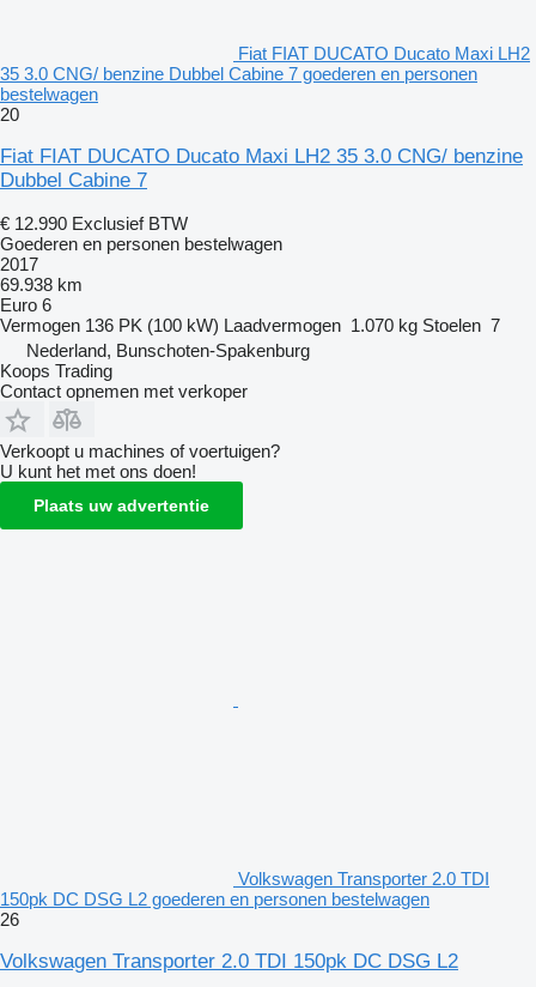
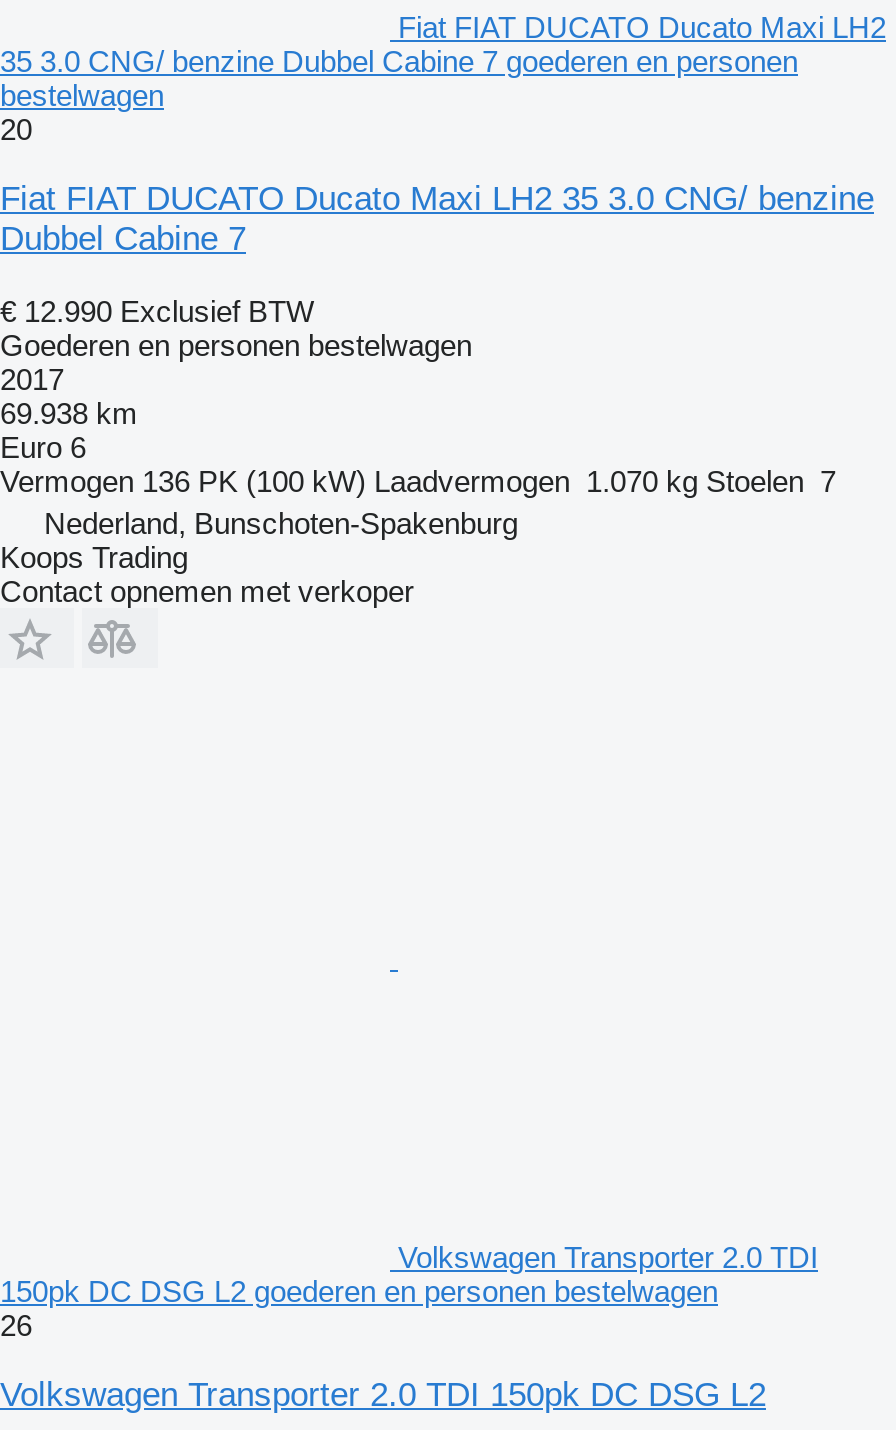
- Verkoopt u machines of voertuigen?
- U kunt het met ons doen!
- Plaats uw advertentie
